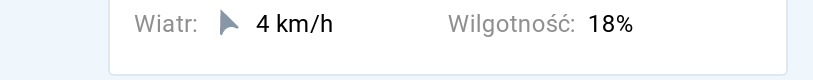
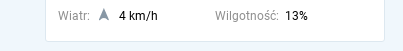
- Wilgotność: 18%
+ Wilgotność: 13%
